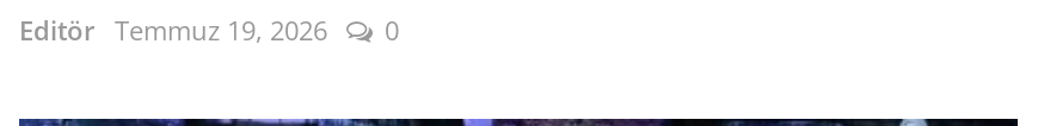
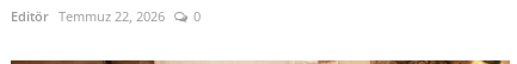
- Editör Temmuz 19, 2026
+ Editör Temmuz 22, 2026
